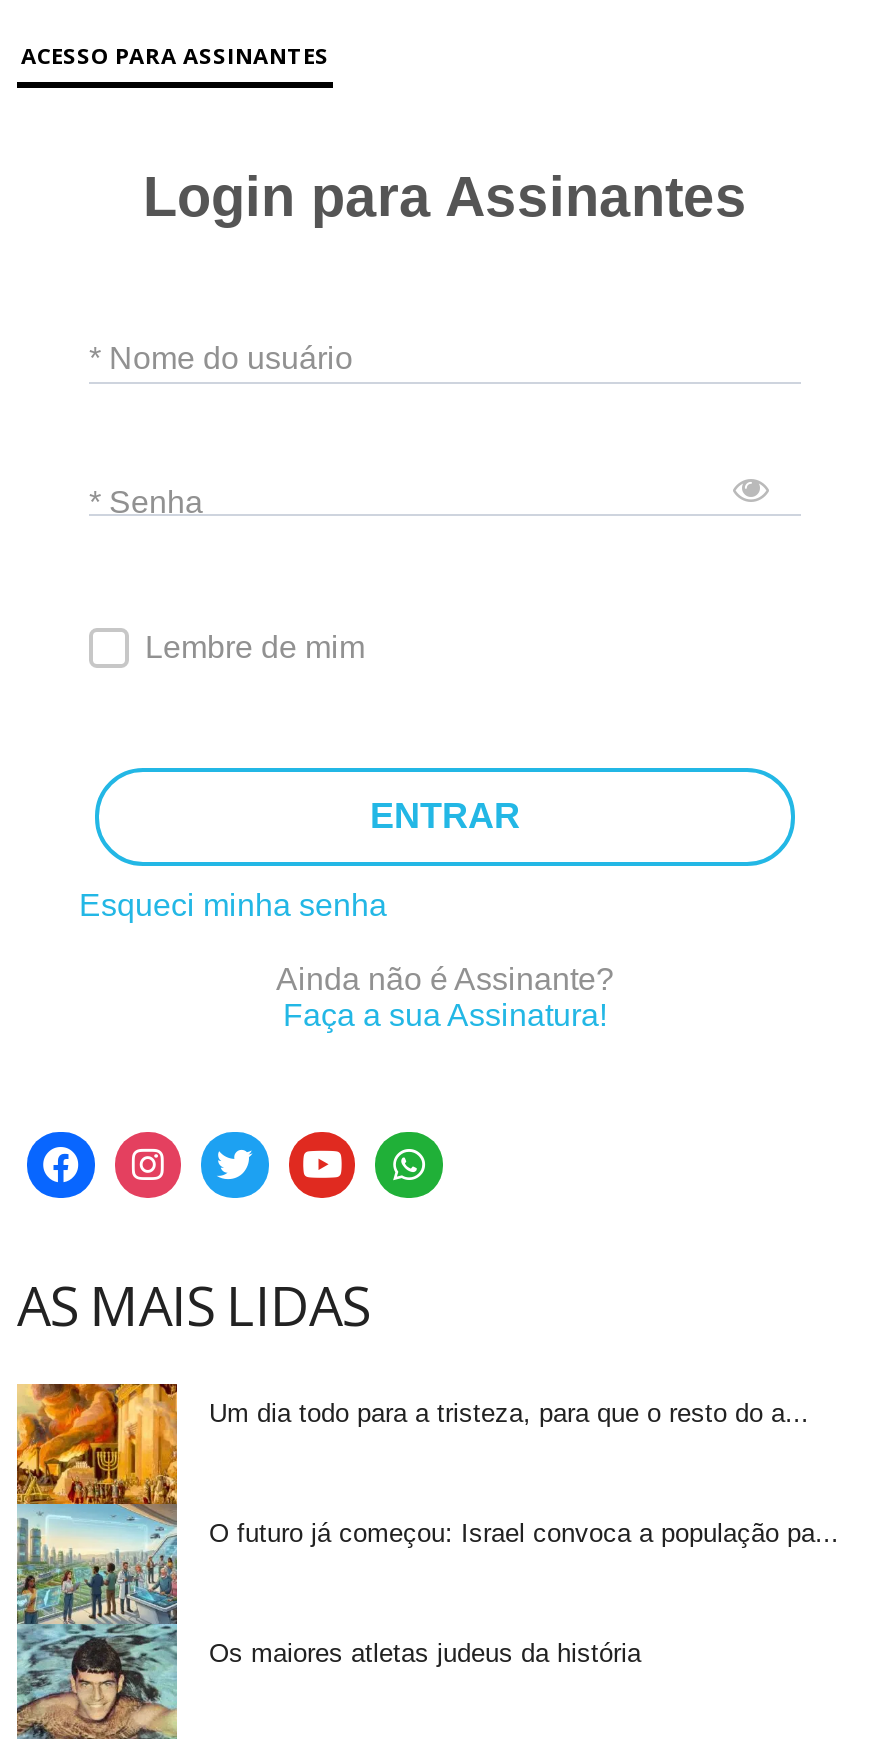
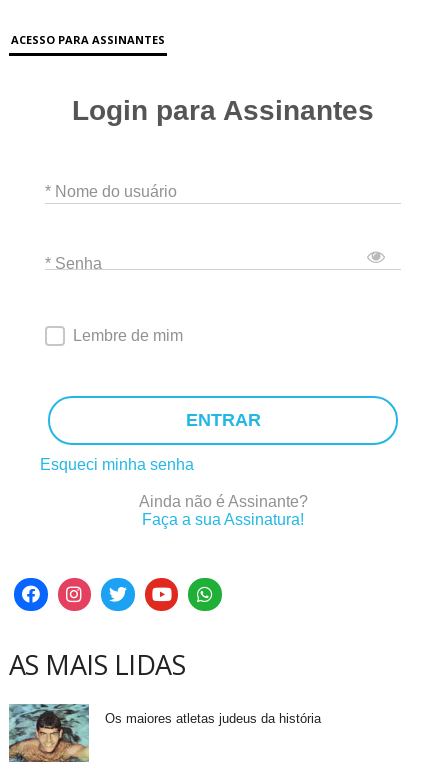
- [image]
- Um dia todo para a tristeza, para que o resto do a...

- O futuro já começou: Israel convoca a população pa...
